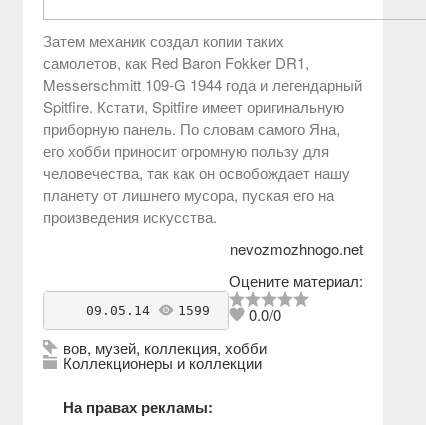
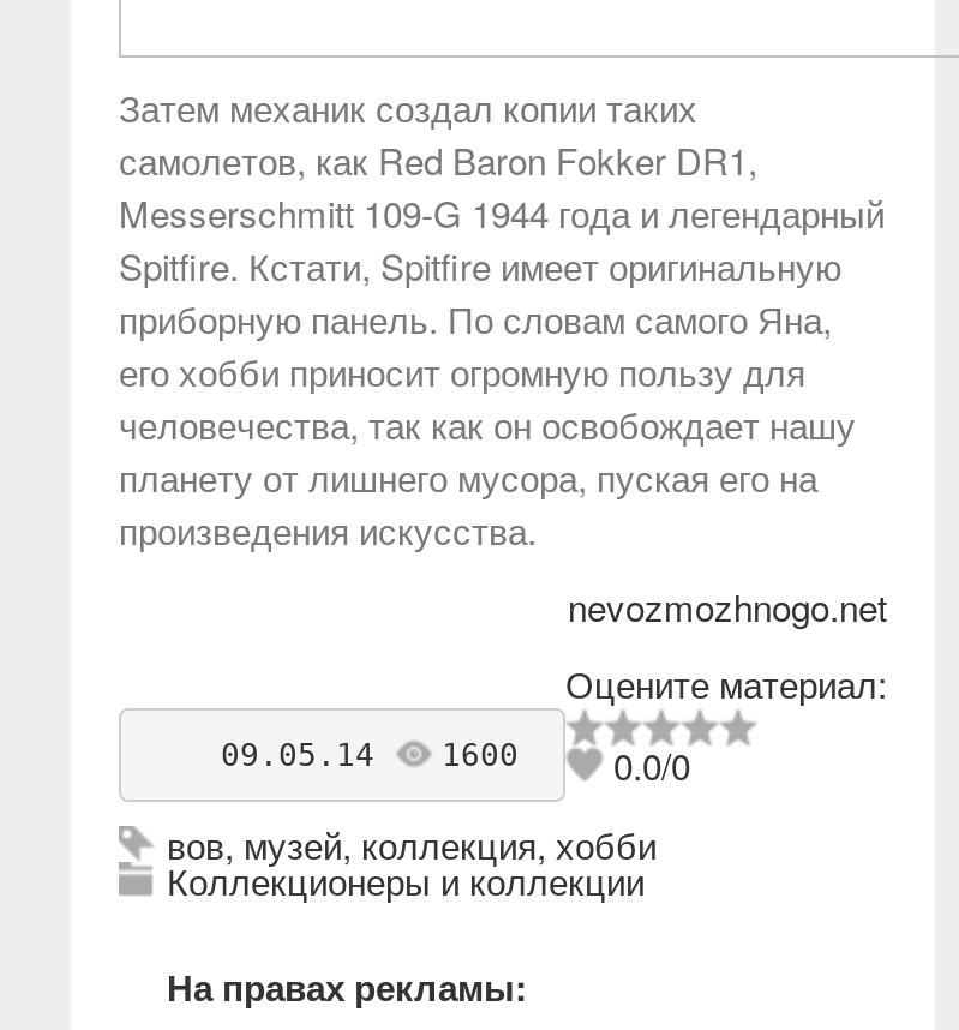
- 09.05.14 1599
+ 09.05.14 1600
